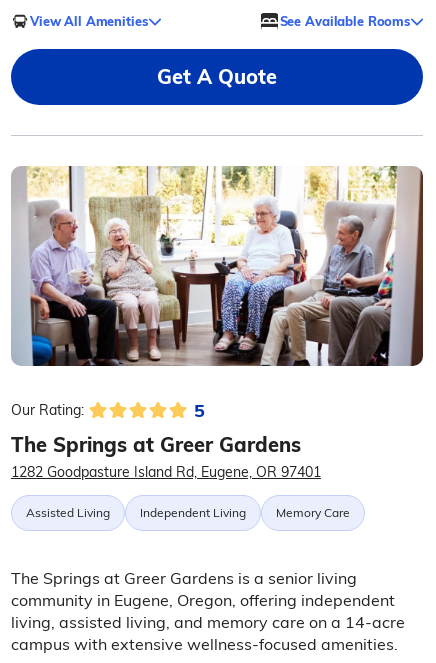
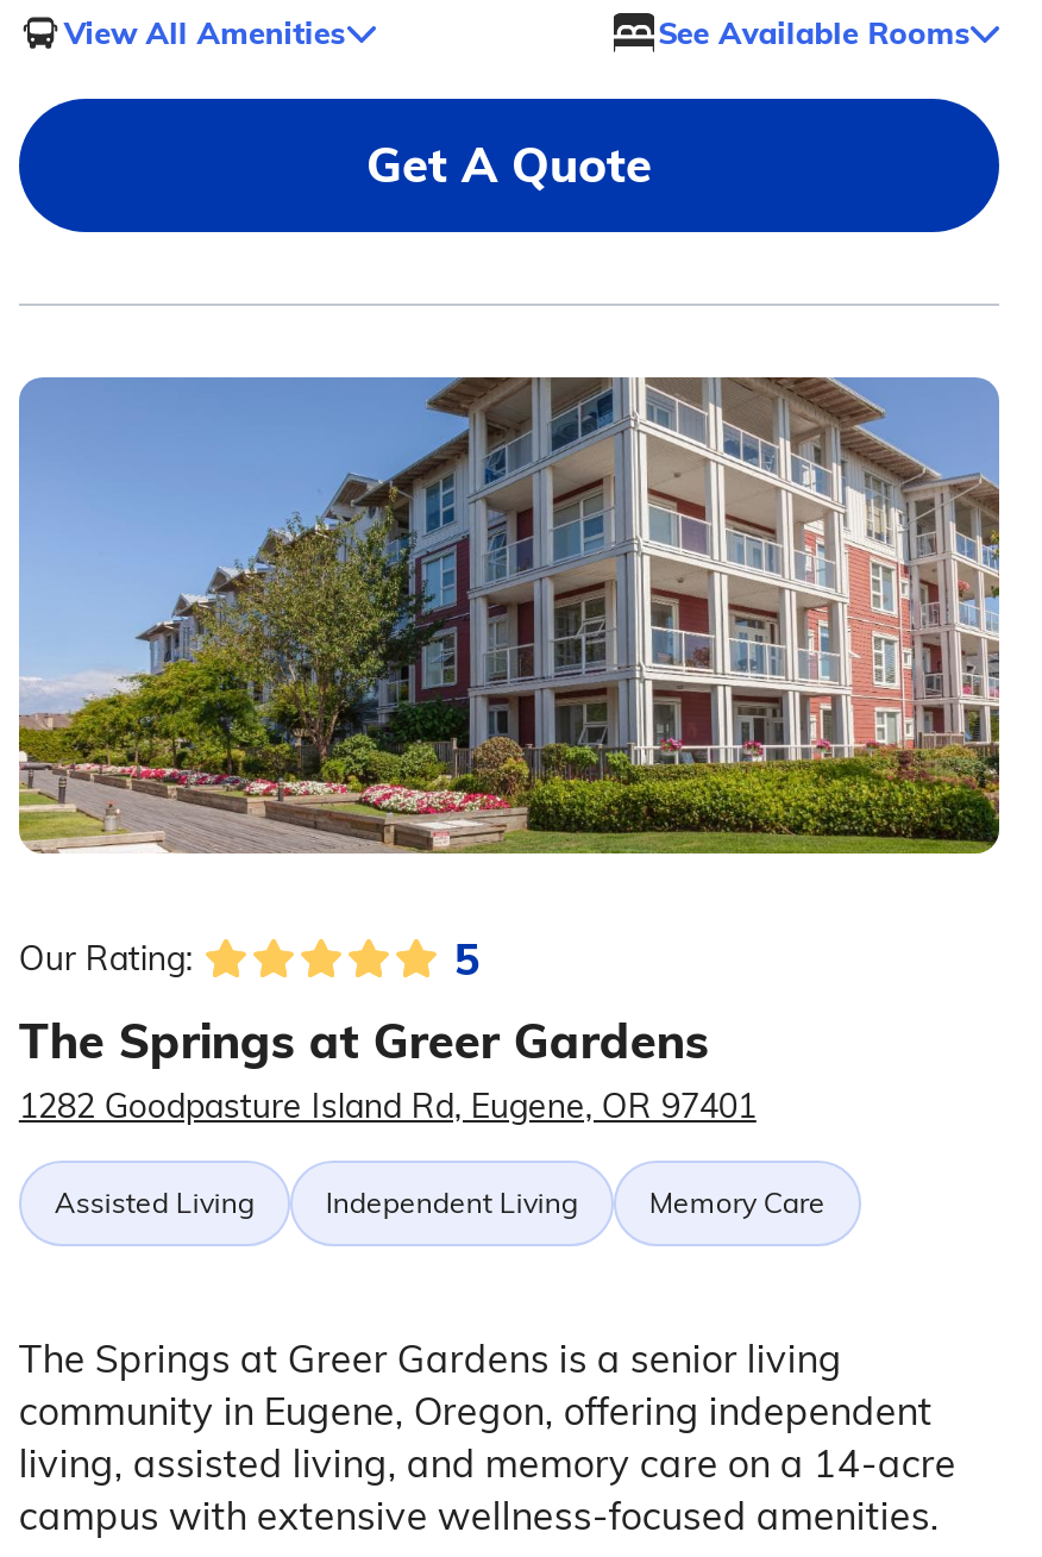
- [image]
+ [image]
